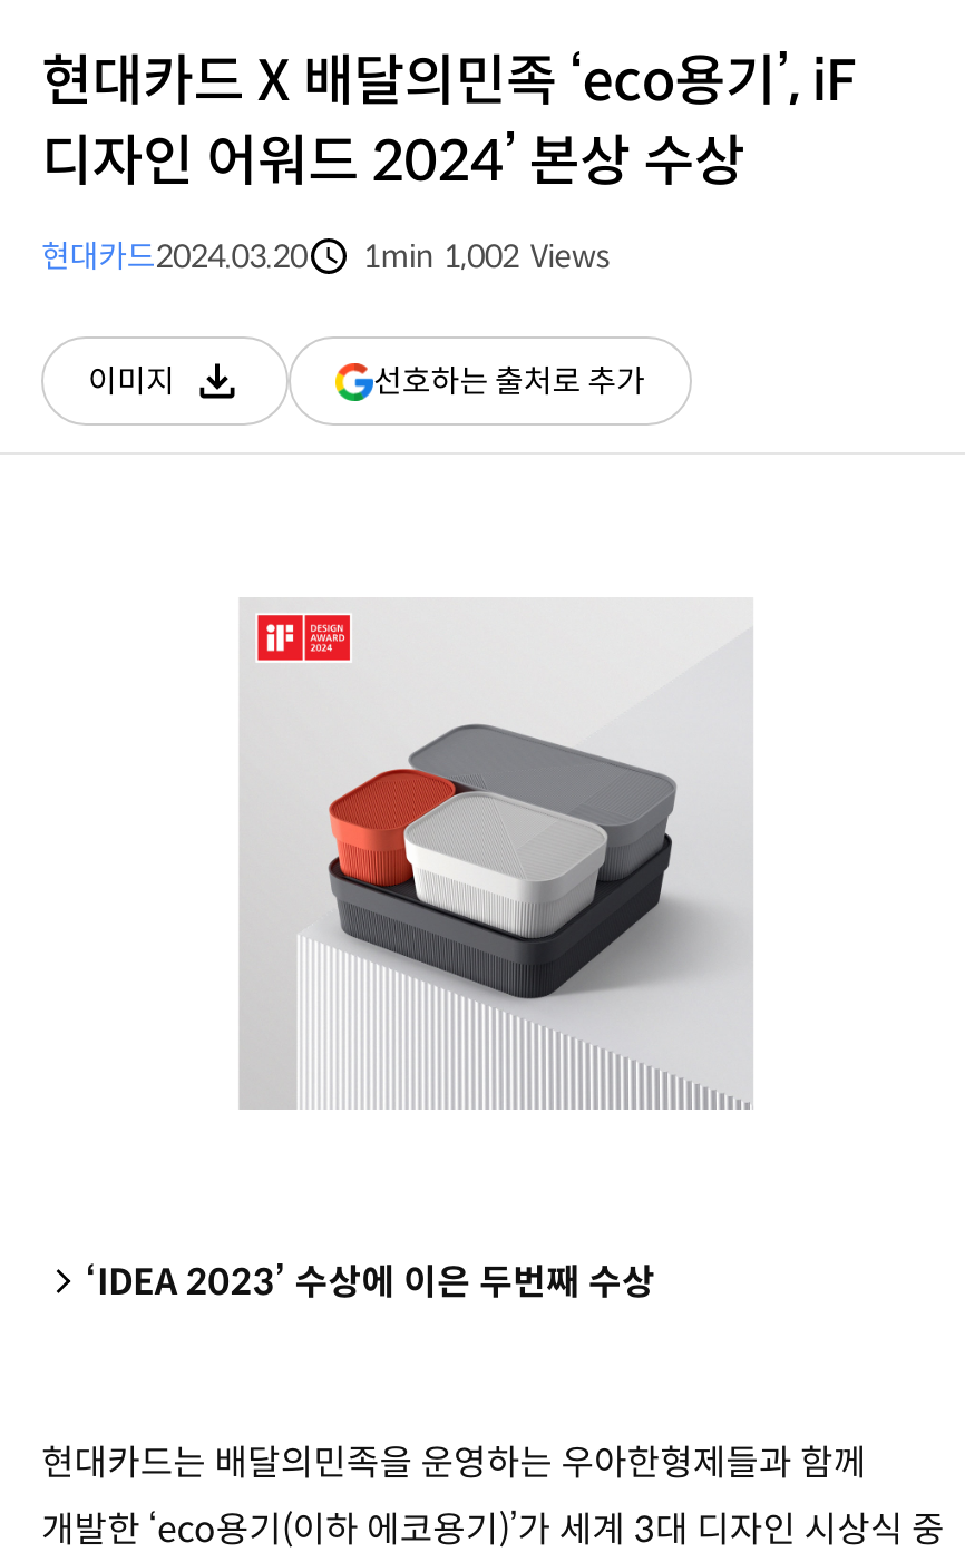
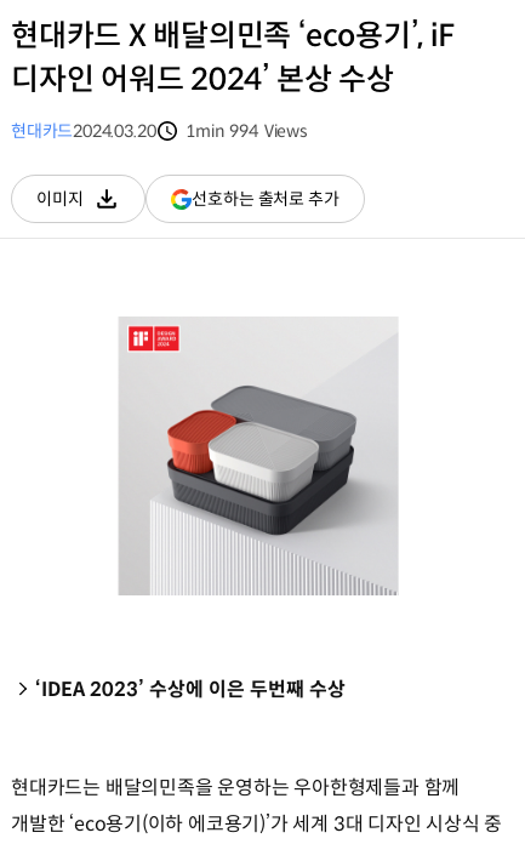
- 1,002 Views
+ 994 Views
